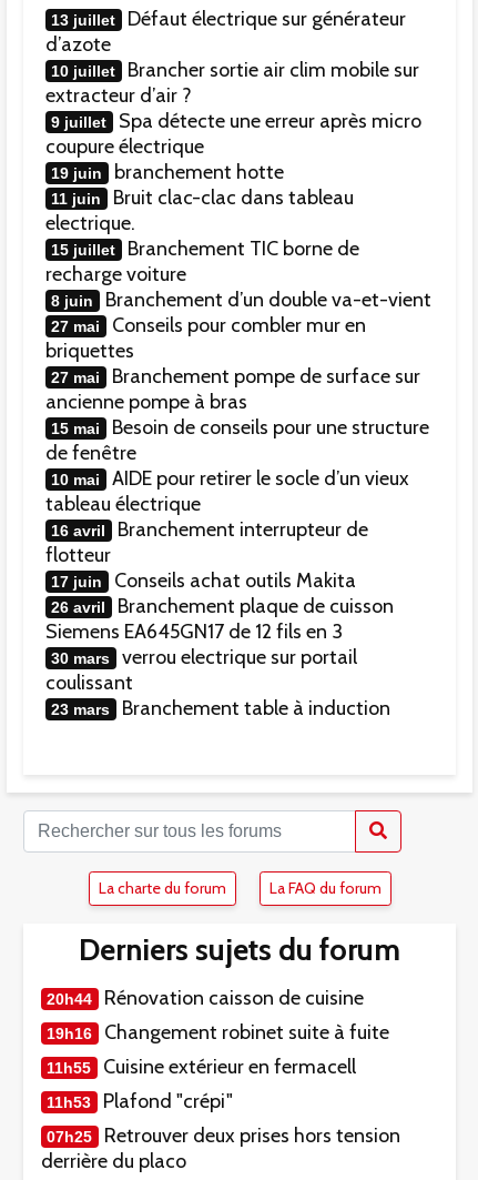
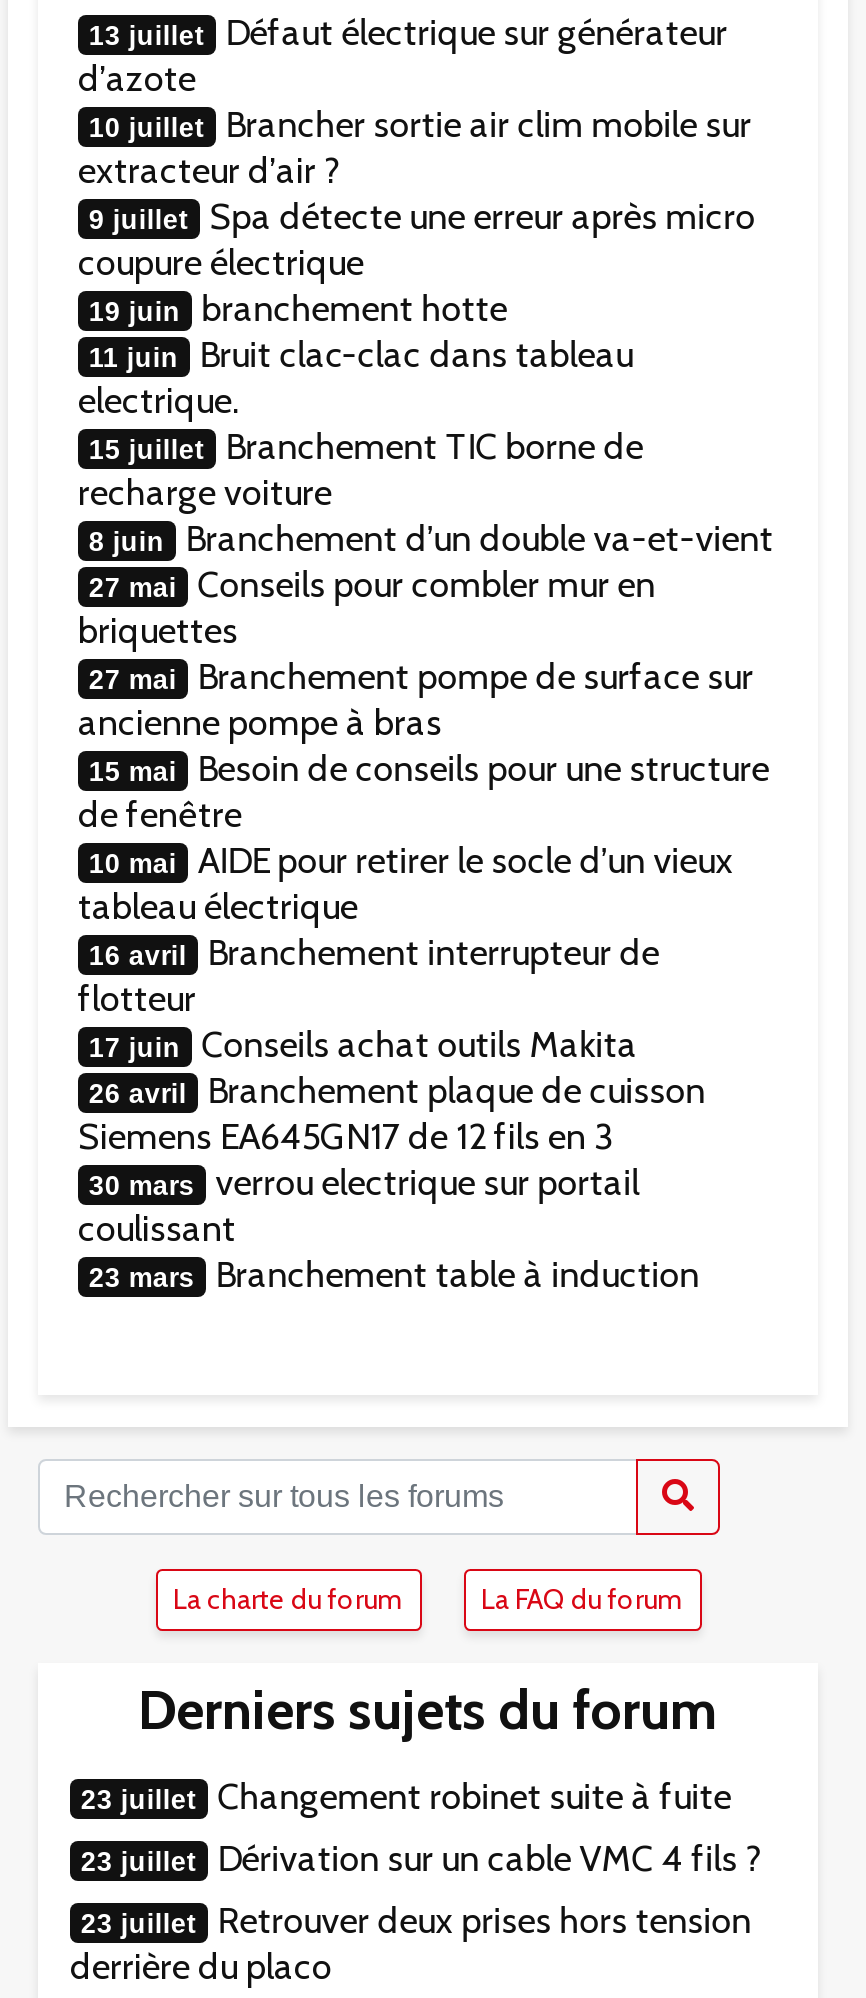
- 20h44
- Rénovation caisson de cuisine
- 19h16
+ 23 juillet

- 11h55
- Cuisine extérieur en fermacell
- 11h53
- Plafond "crépi"
- 07h25
+ 23 juillet
+ Dérivation sur un cable VMC 4 fils ?
+ 23 juillet
